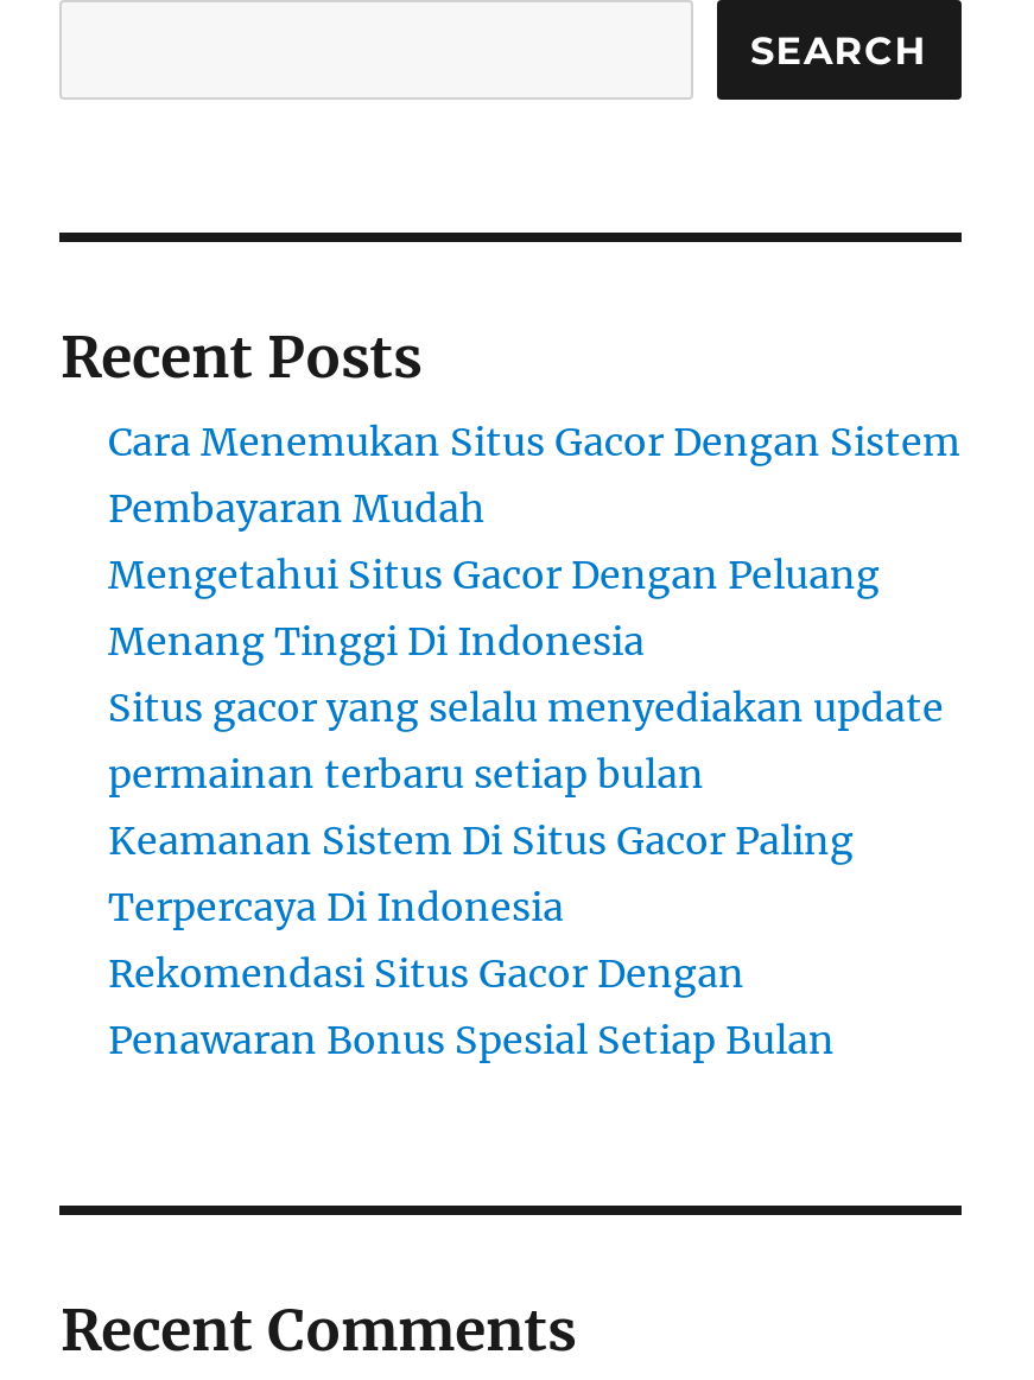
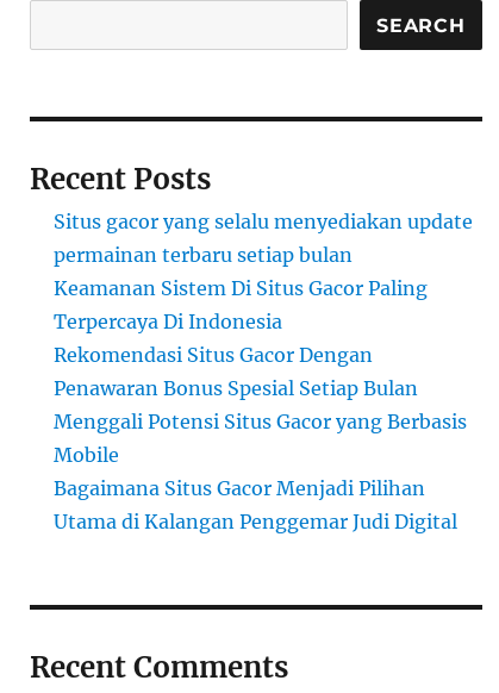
- Cara Menemukan Situs Gacor Dengan Sistem
- Pembayaran Mudah
- Mengetahui Situs Gacor Dengan Peluang
- Menang Tinggi Di Indonesia

moved up: Situs gacor yang selalu menyediakan update | permainan terbaru setiap bulan | Keamanan Sistem Di Situs Gacor Paling | Terpercaya Di Indonesia | Rekomendasi Situs Gacor Dengan | Penawaran Bonus Spesial Setiap Bulan

+ Menggali Potensi Situs Gacor yang Berbasis
+ Mobile
+ Bagaimana Situs Gacor Menjadi Pilihan
+ Utama di Kalangan Penggemar Judi Digital
